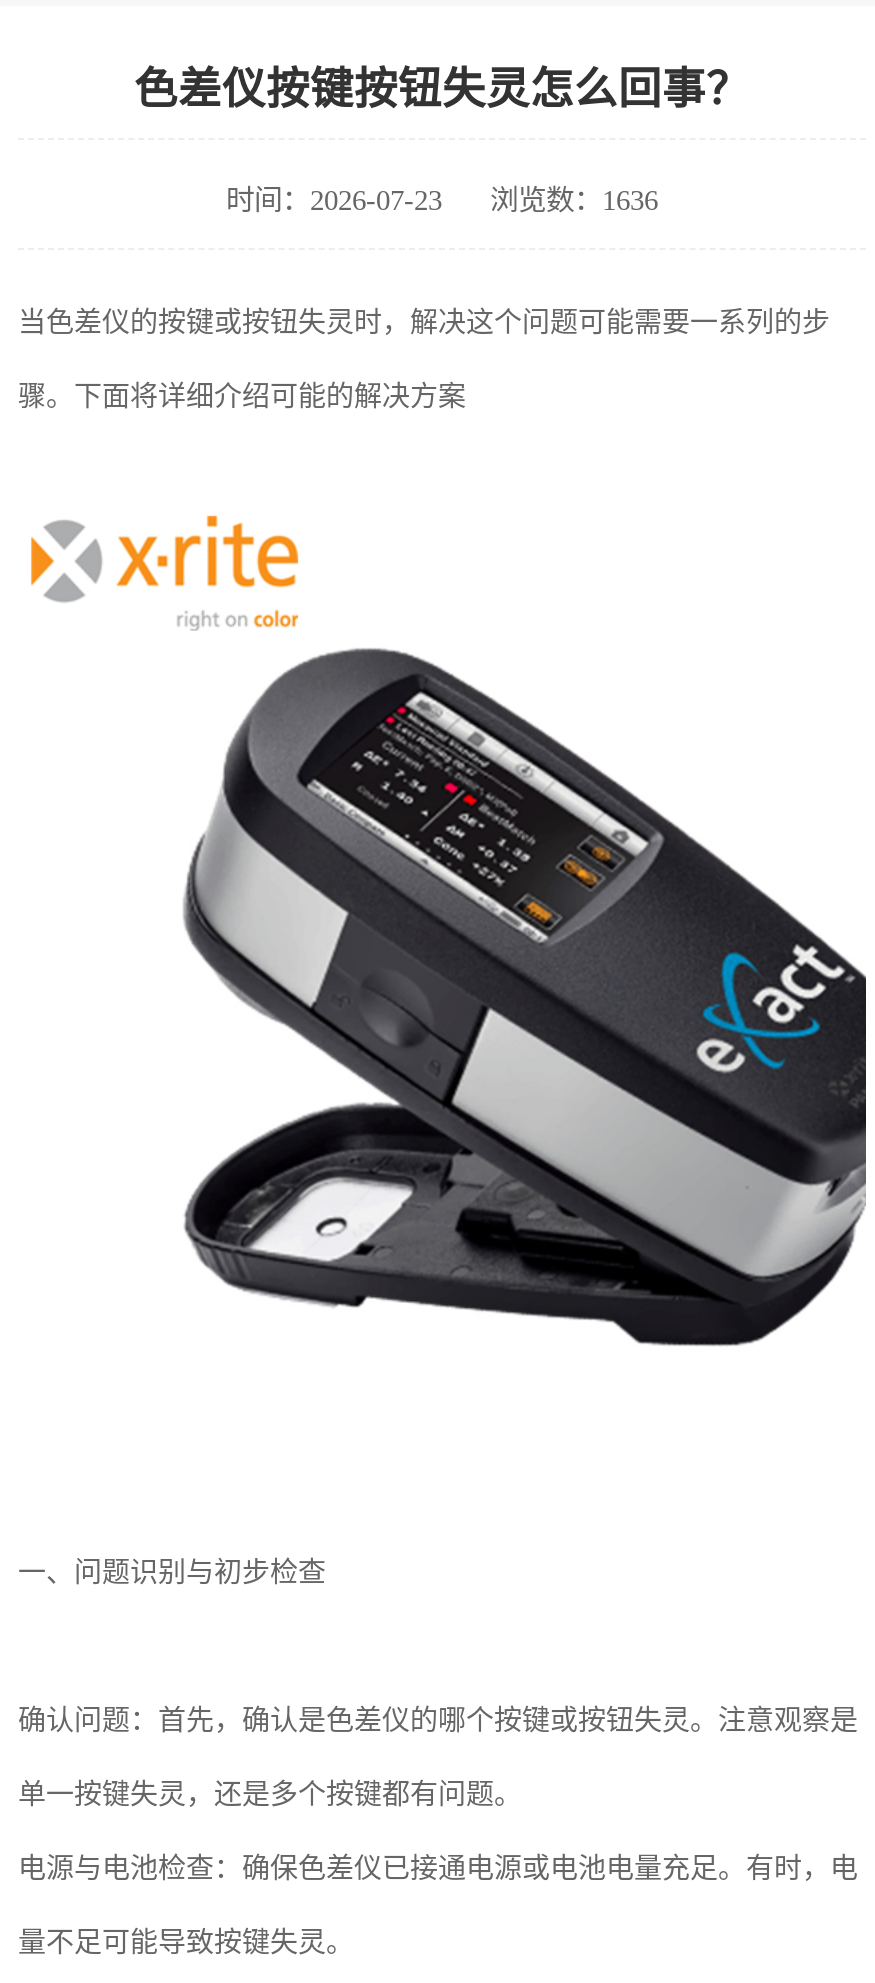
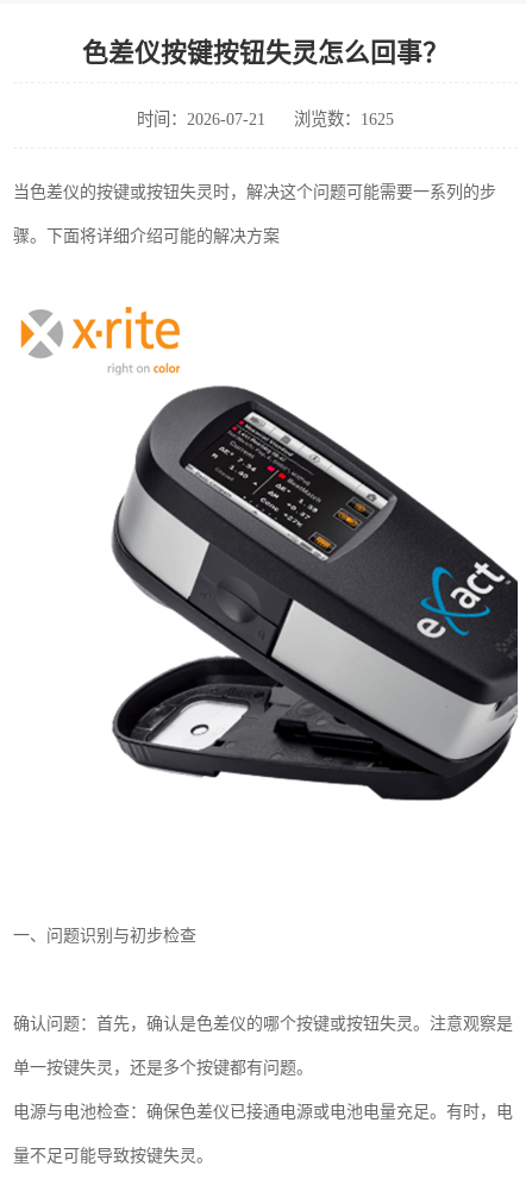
- 时间：2026-07-23
+ 时间：2026-07-21

- 浏览数：1636
+ 浏览数：1625
